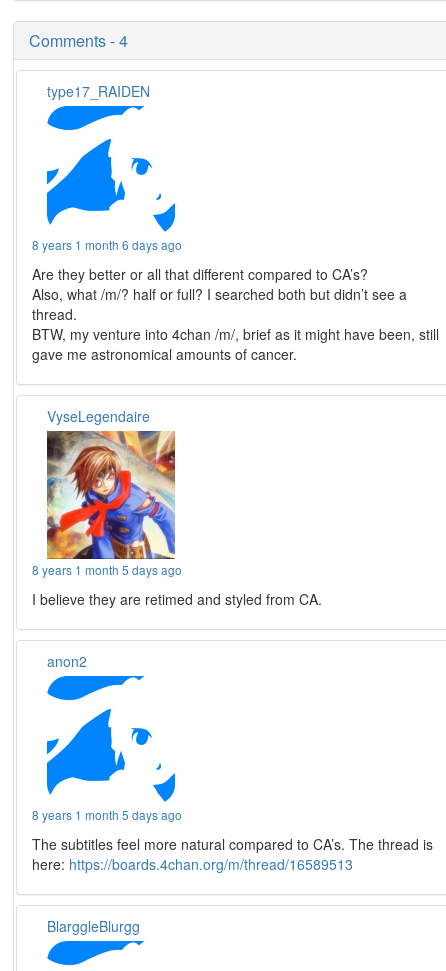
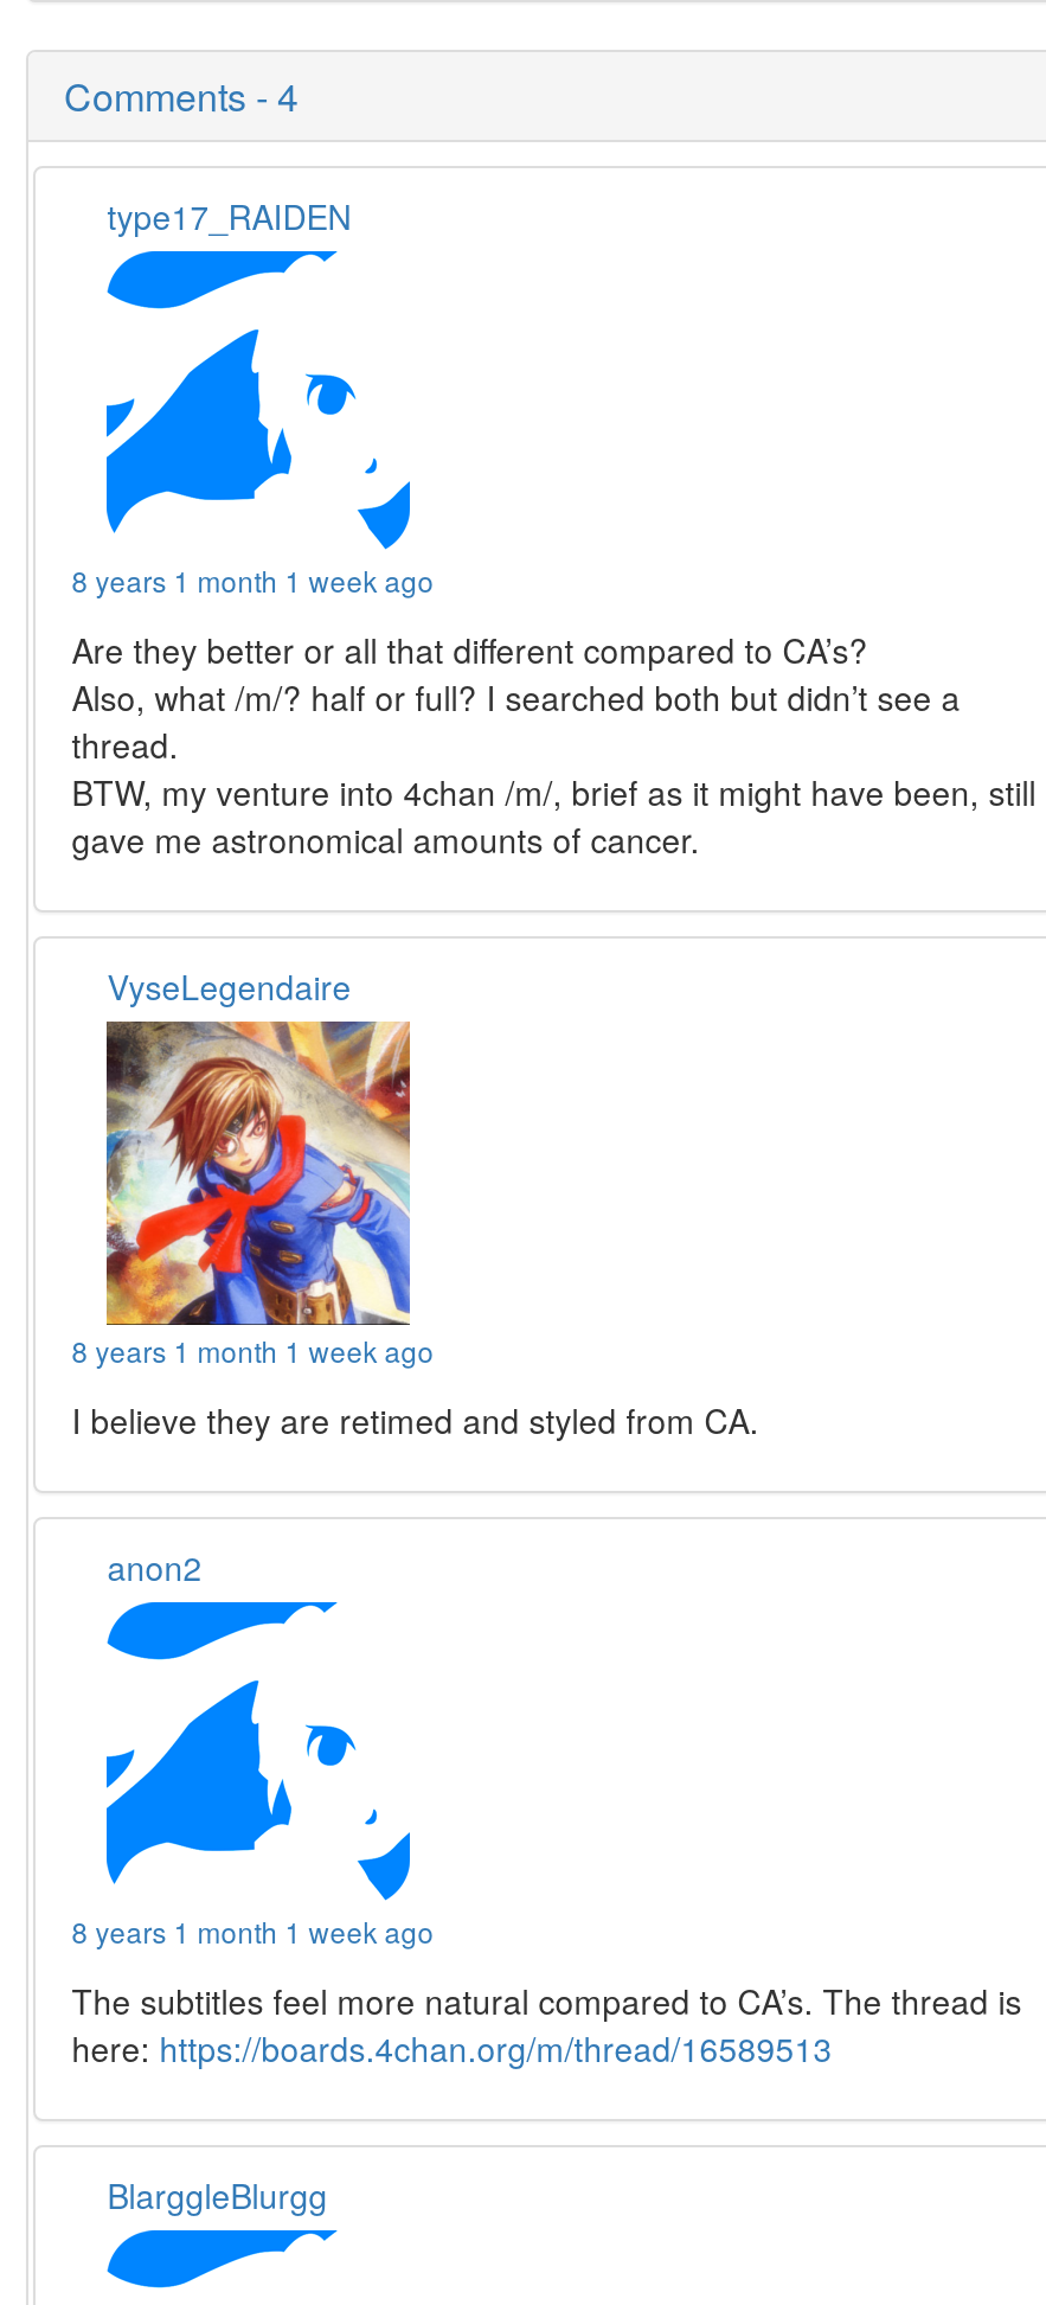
- 8 years 1 month 6 days ago
+ 8 years 1 month 1 week ago

- 8 years 1 month 5 days ago
+ 8 years 1 month 1 week ago

- 8 years 1 month 5 days ago
+ 8 years 1 month 1 week ago
